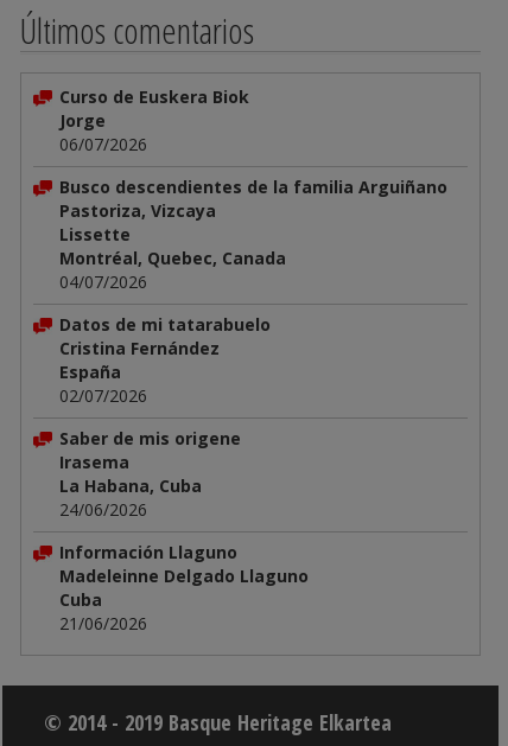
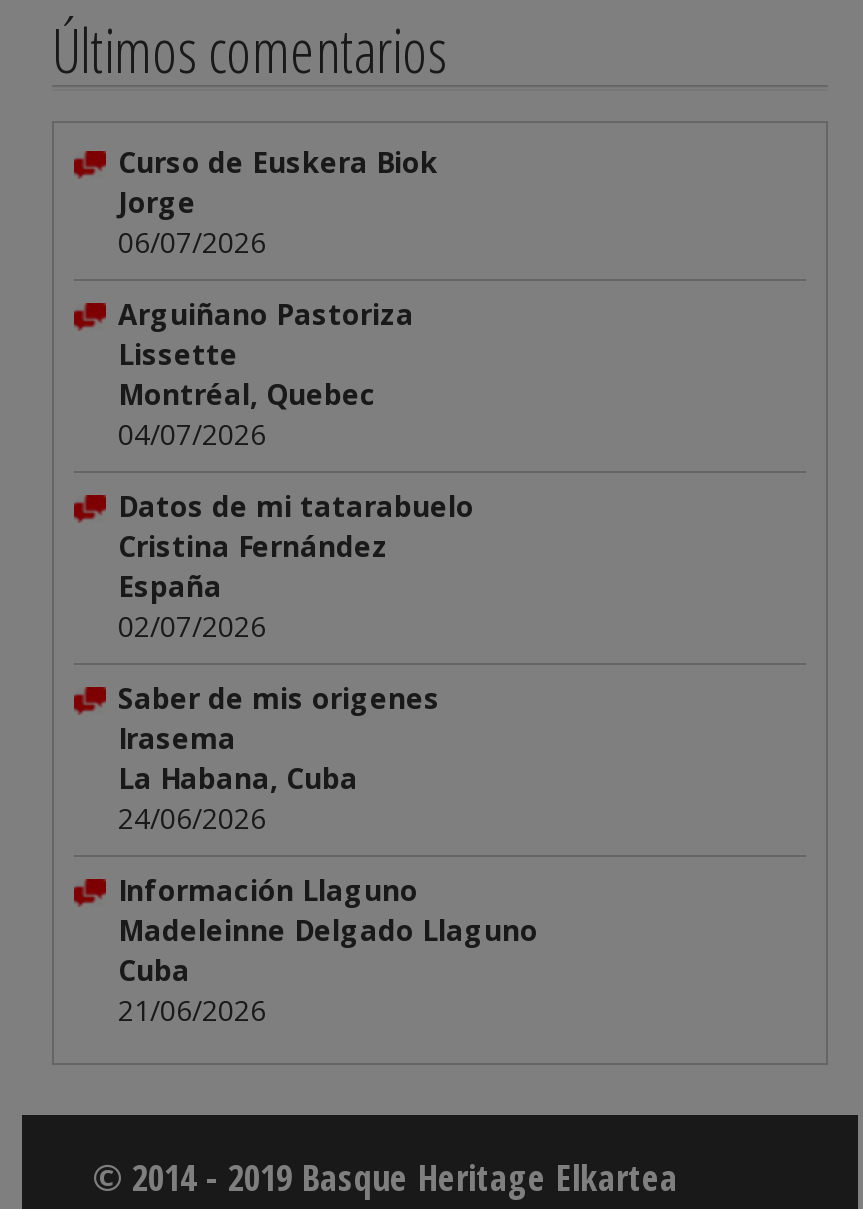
- Busco descendientes de la familia Arguiñano
- Pastoriza, Vizcaya
+ Arguiñano Pastoriza

- Montréal, Quebec, Canada
+ Montréal, Quebec

- Saber de mis origene
+ Saber de mis origenes
